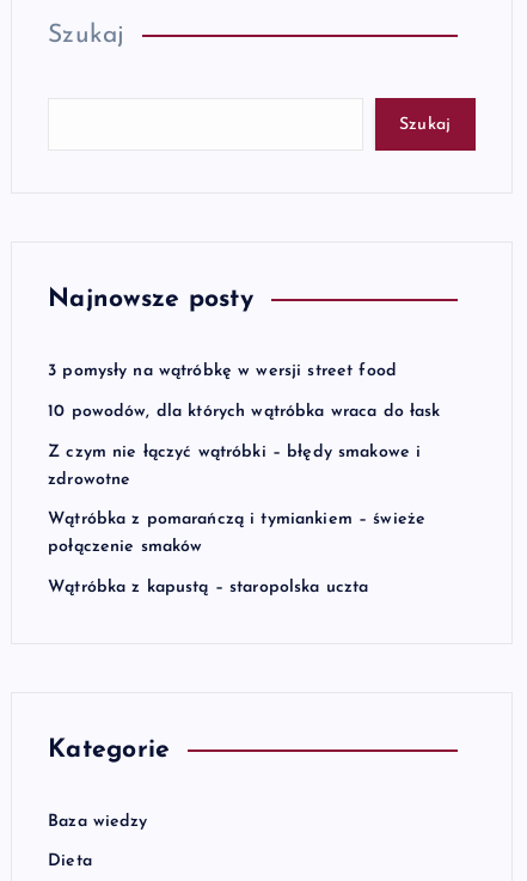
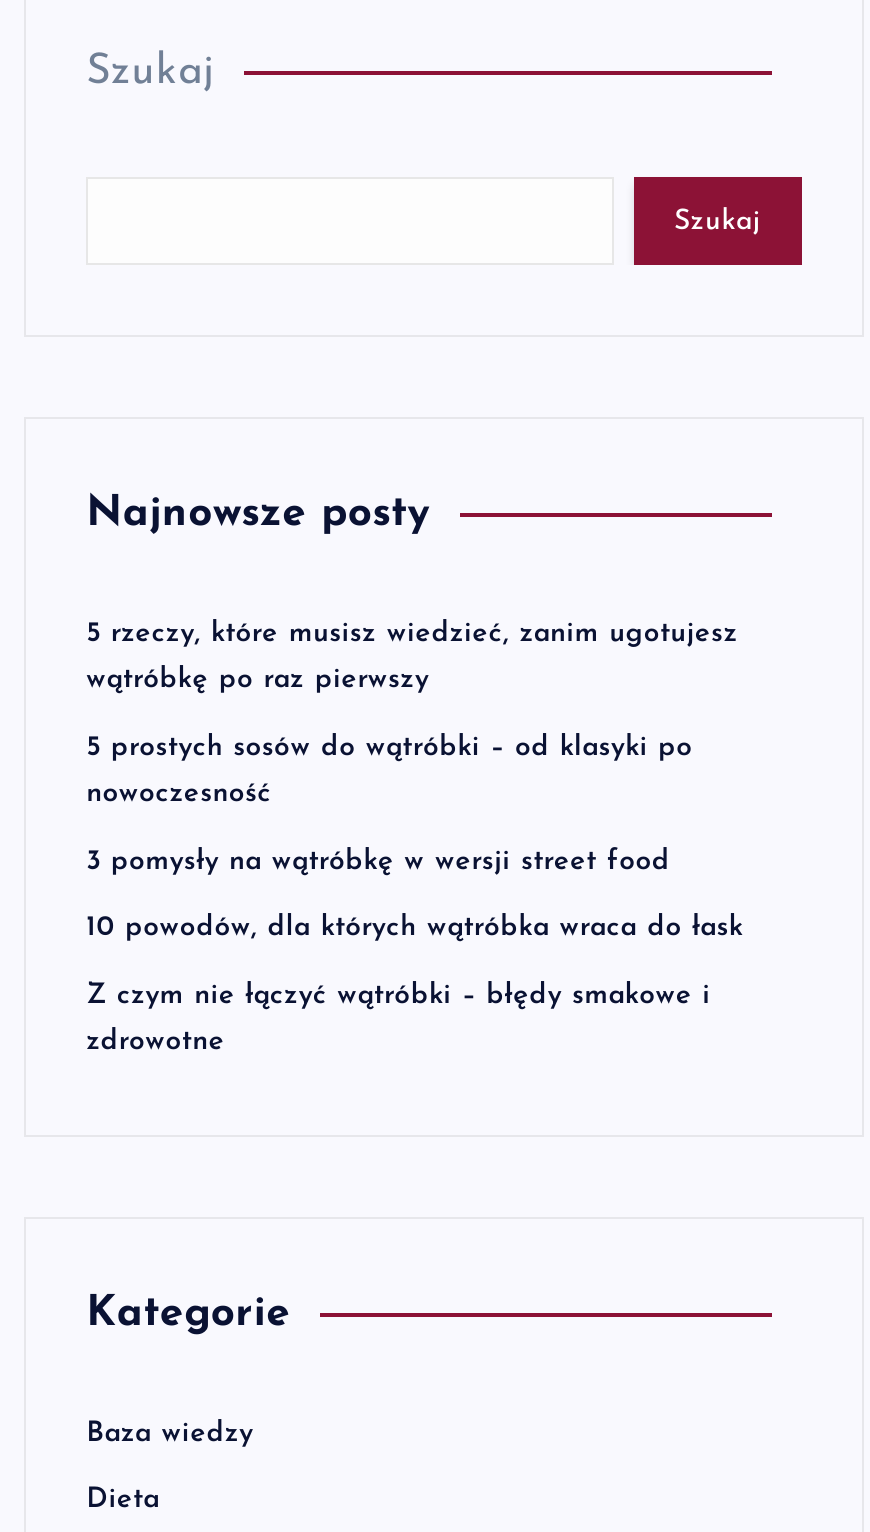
+ 5 rzeczy, które musisz wiedzieć, zanim ugotujesz
+ wątróbkę po raz pierwszy
+ 5 prostych sosów do wątróbki – od klasyki po
+ nowoczesność

moved down: 3 pomysły na wątróbkę w wersji street food | 10 powodów, dla których wątróbka wraca do łask | Z czym nie łączyć wątróbki – błędy smakowe i | zdrowotne

- Wątróbka z pomarańczą i tymiankiem – świeże
- połączenie smaków
- Wątróbka z kapustą – staropolska uczta
